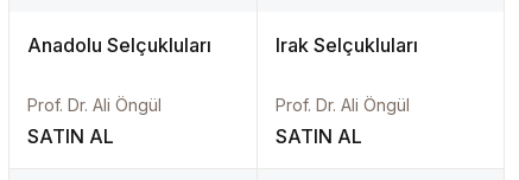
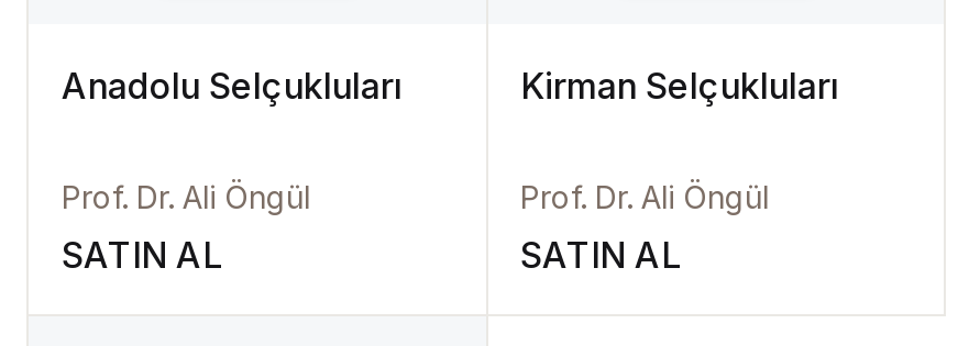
- Irak Selçukluları
+ Kirman Selçukluları
